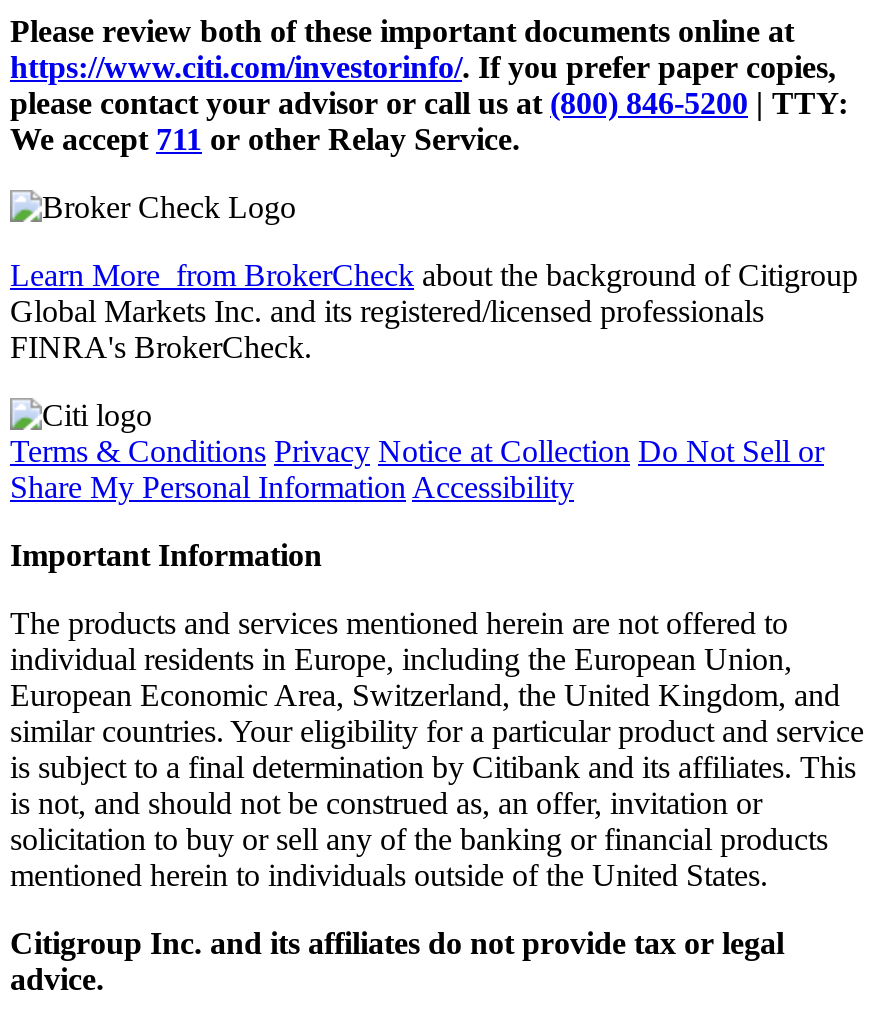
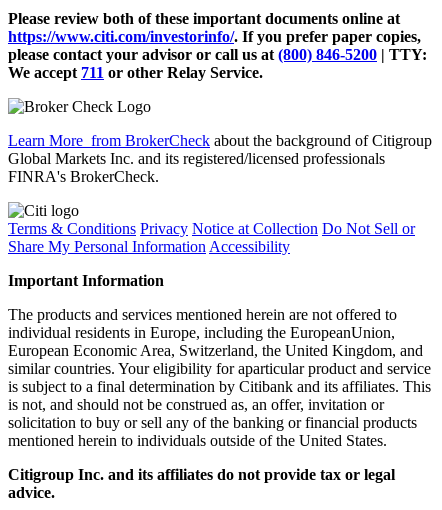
- individual residents in Europe, including the European Union,
+ individual residents in Europe, including the EuropeanUnion,

- similar countries. Your eligibility for a particular product and service
+ similar countries. Your eligibility for aparticular product and service
